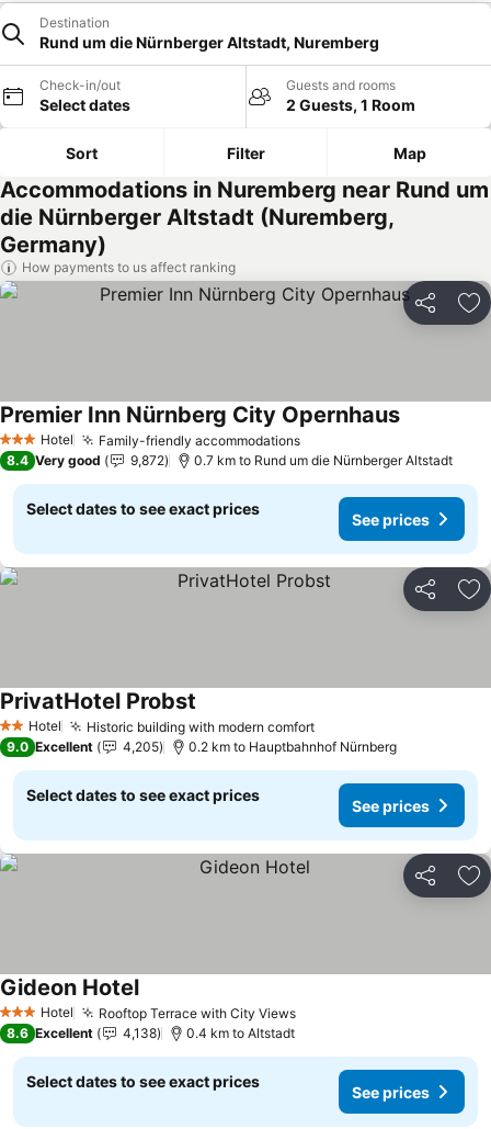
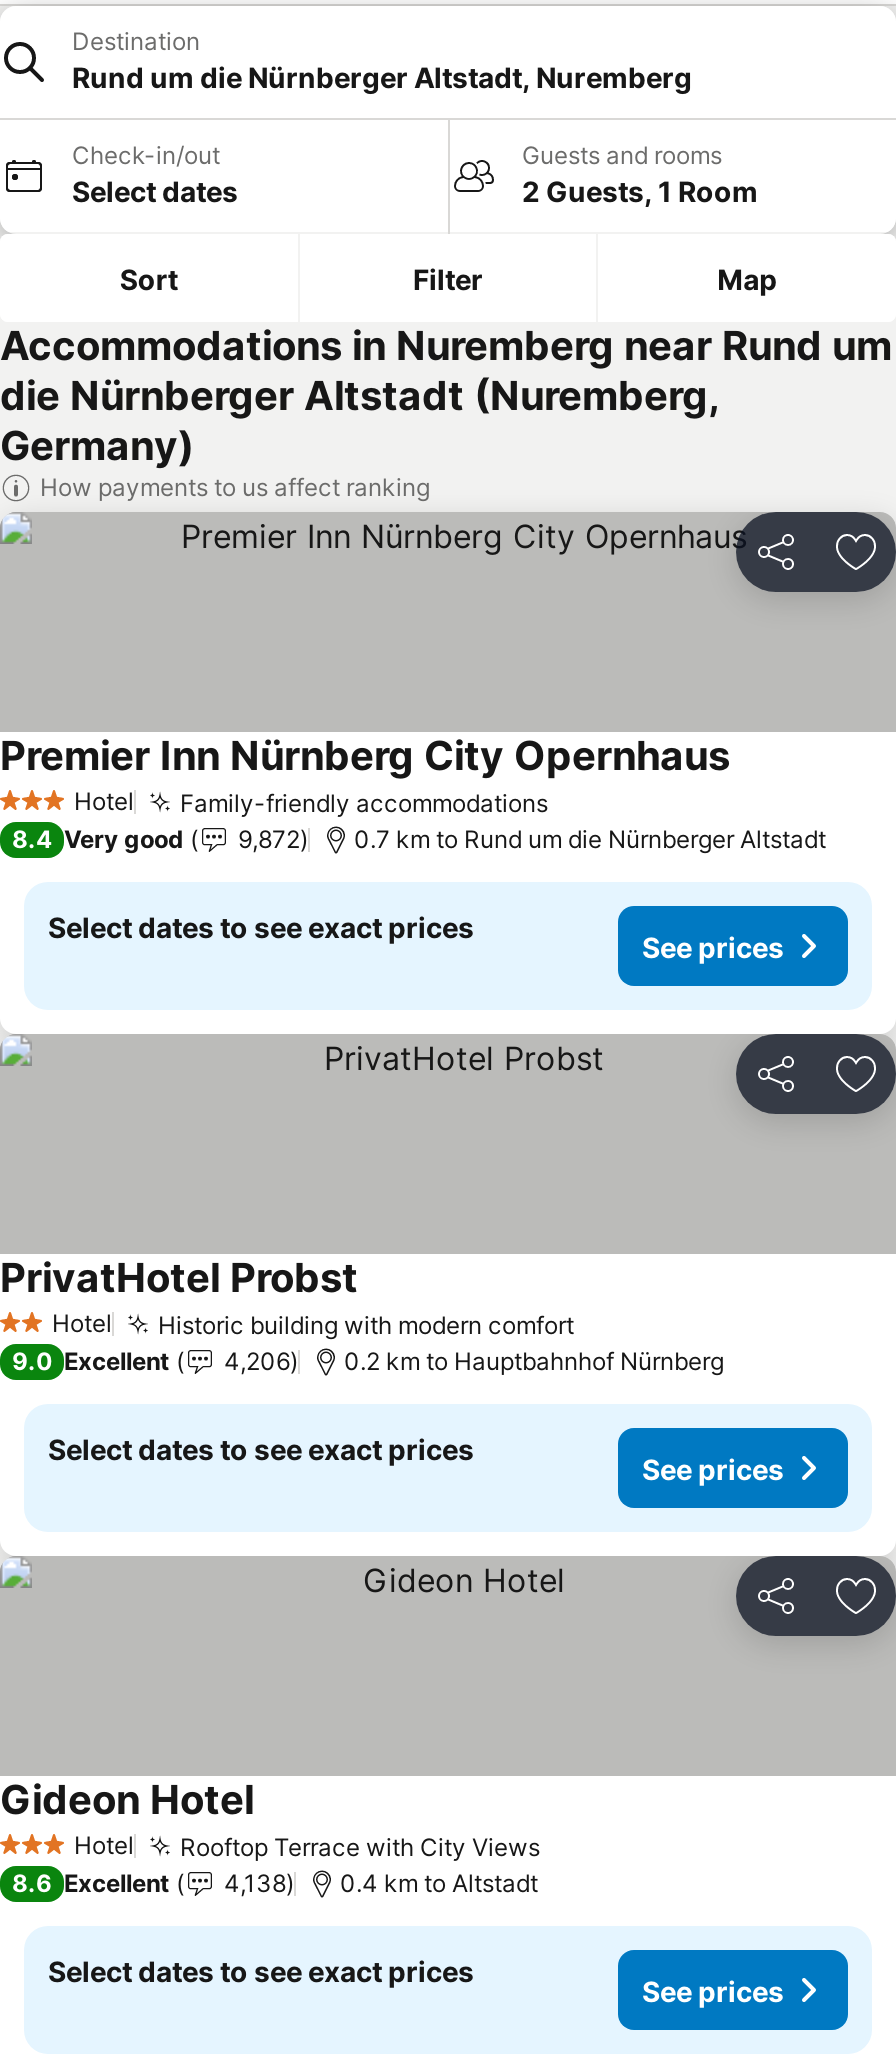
- 4,205
+ 4,206
